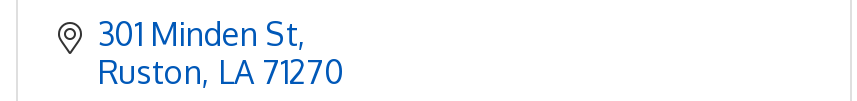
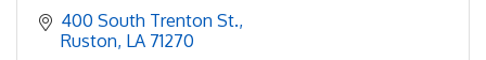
- 301 Minden St
+ 400 South Trenton St.
